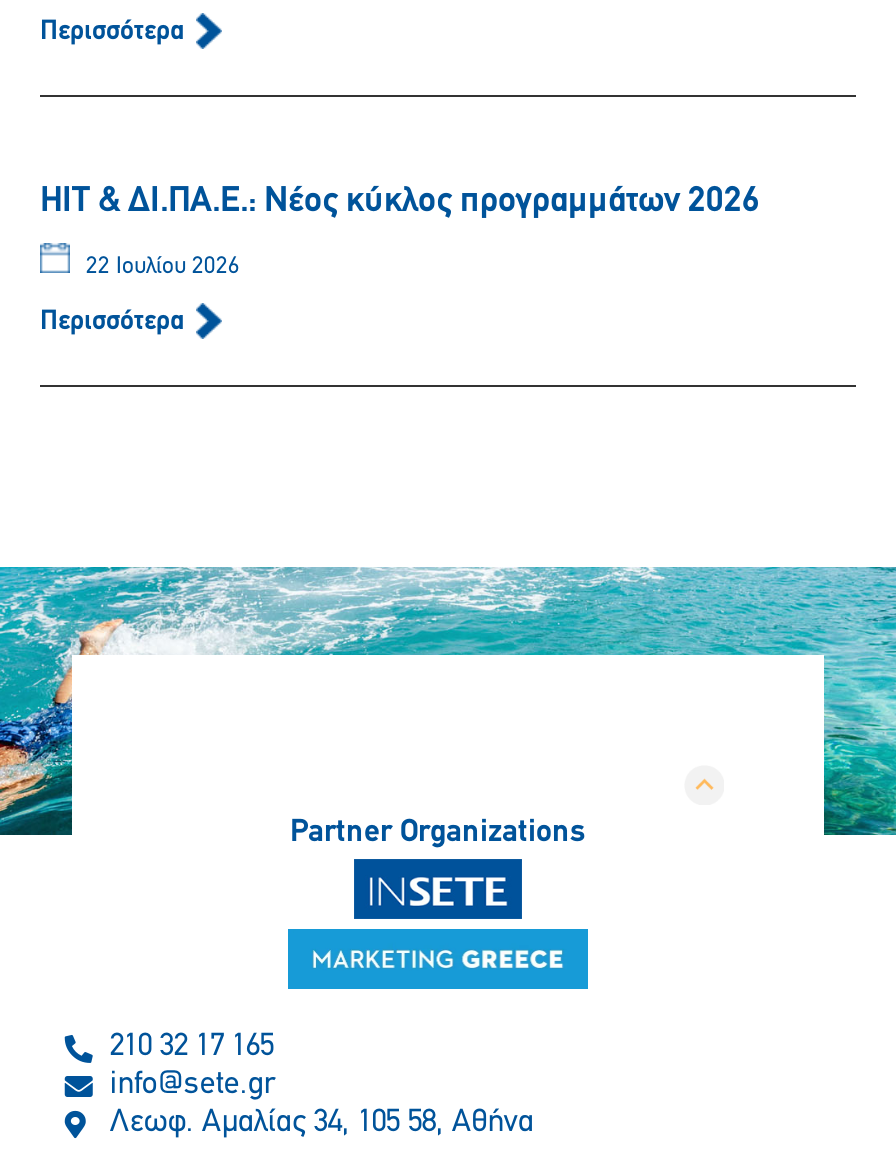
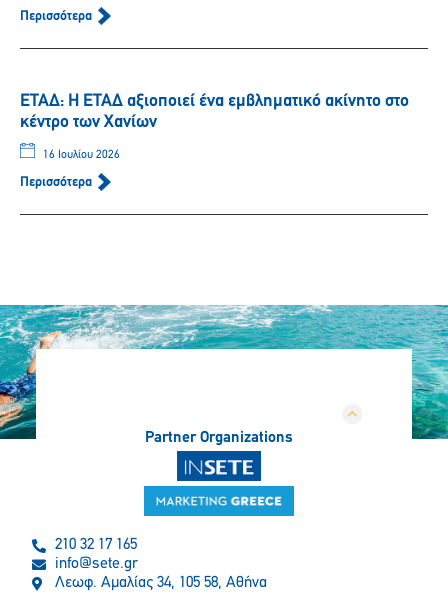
- HIT & ΔΙ.ΠΑ.Ε.: Νέος κύκλος προγραμμάτων 2026
+ ΕΤΑΔ: Η ΕΤΑΔ αξιοποιεί ένα εμβληματικό ακίνητο στο
+ κέντρο των Χανίων

- 22 Ιουλίου 2026
+ 16 Ιουλίου 2026
